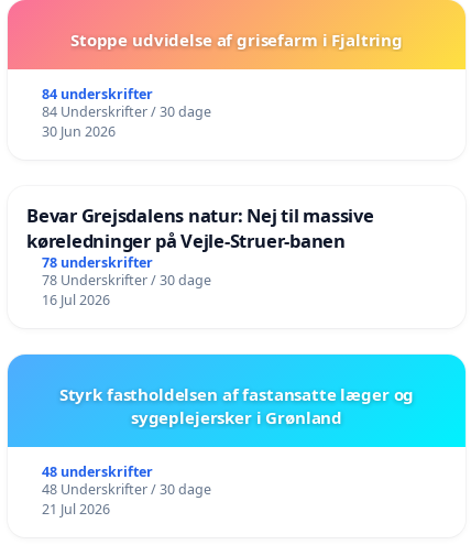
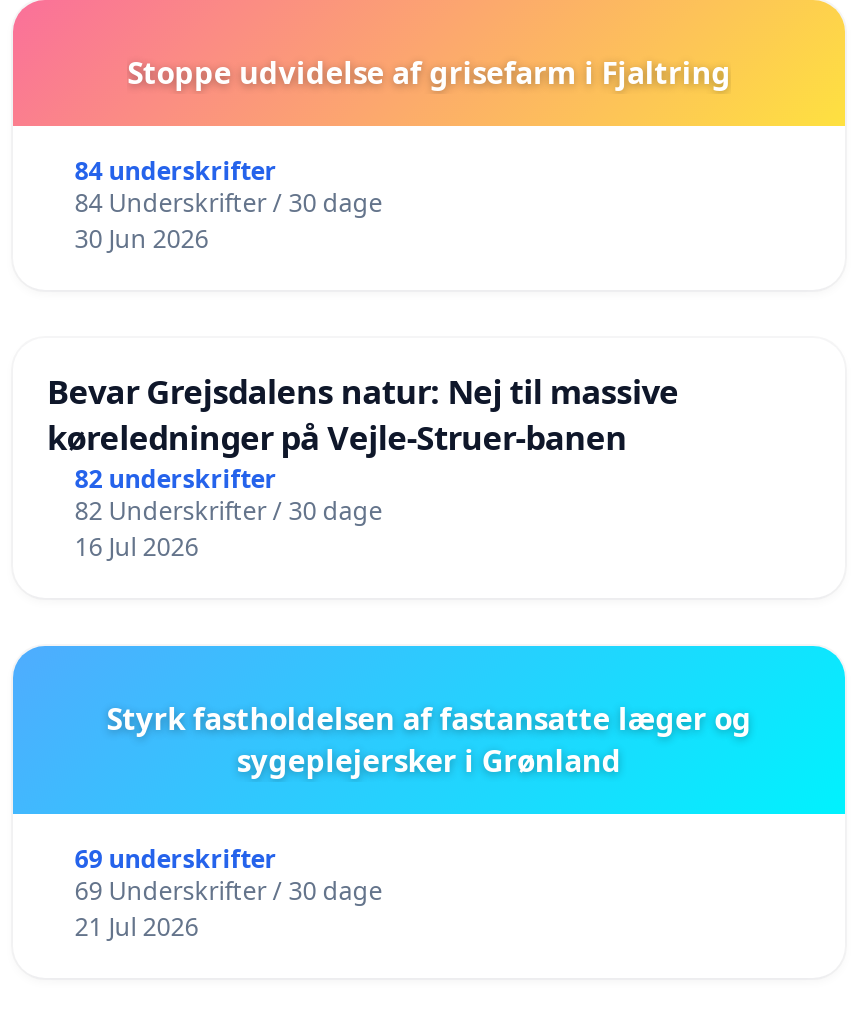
- 78 underskrifter
+ 82 underskrifter

- 78 Underskrifter / 30 dage
+ 82 Underskrifter / 30 dage

- 48 underskrifter
+ 69 underskrifter

- 48 Underskrifter / 30 dage
+ 69 Underskrifter / 30 dage
